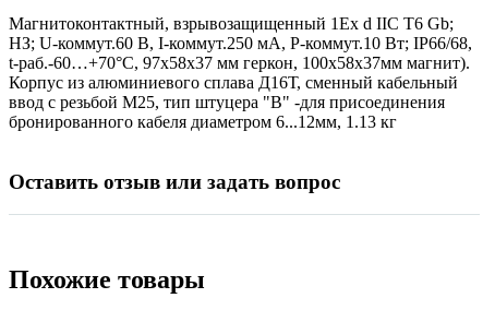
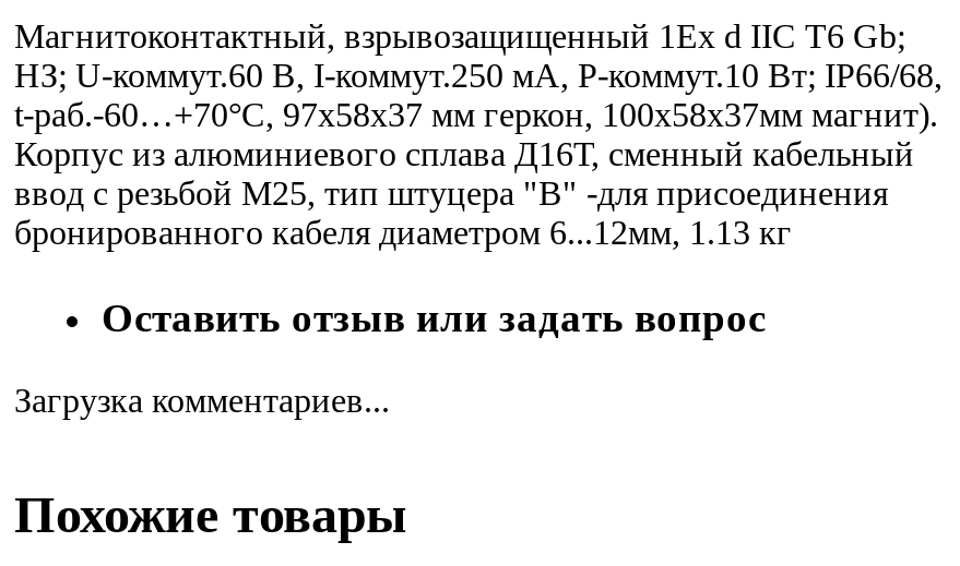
+ Загрузка комментариев...
